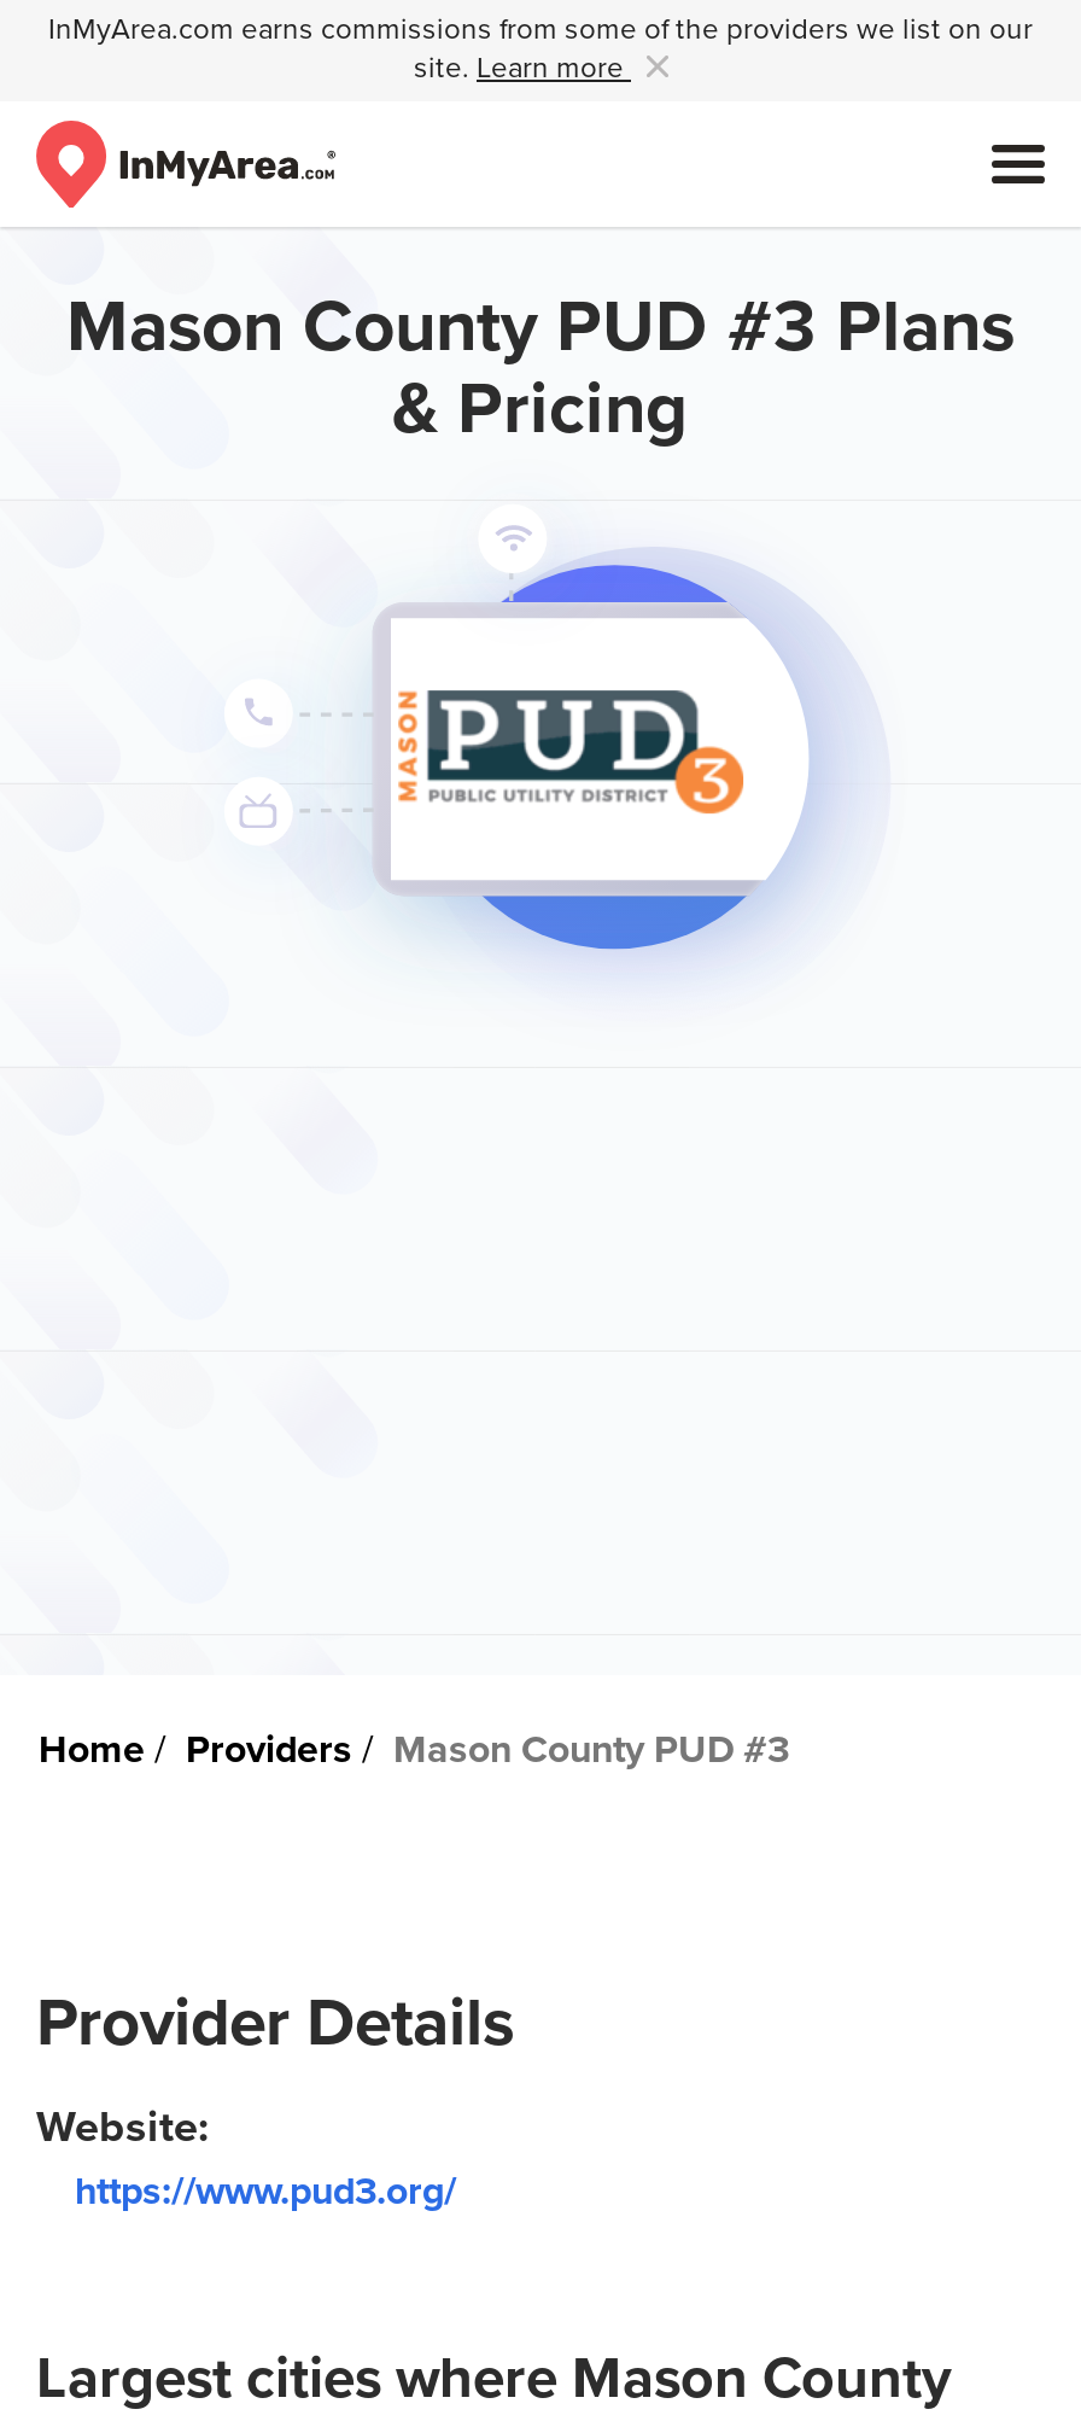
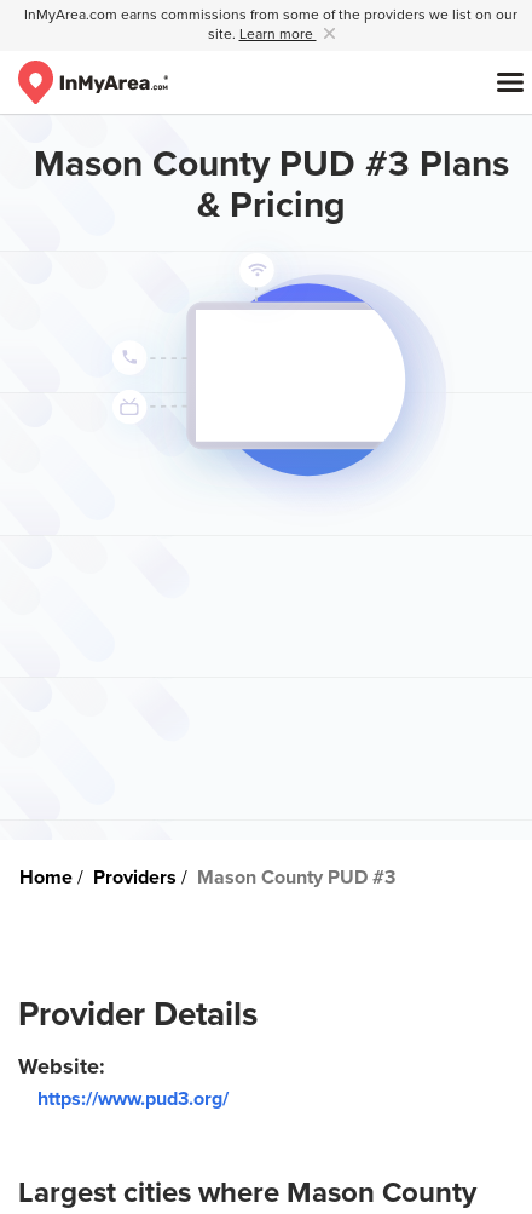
- [image]
